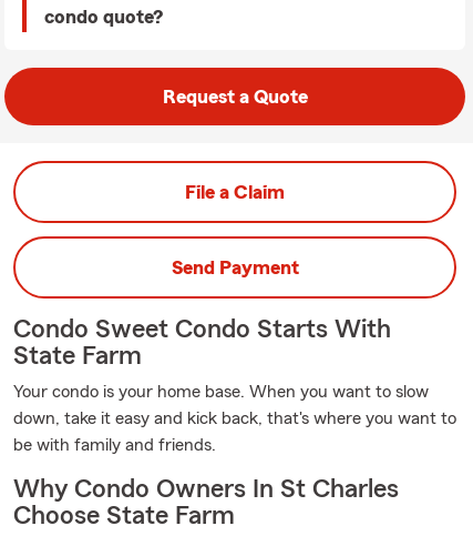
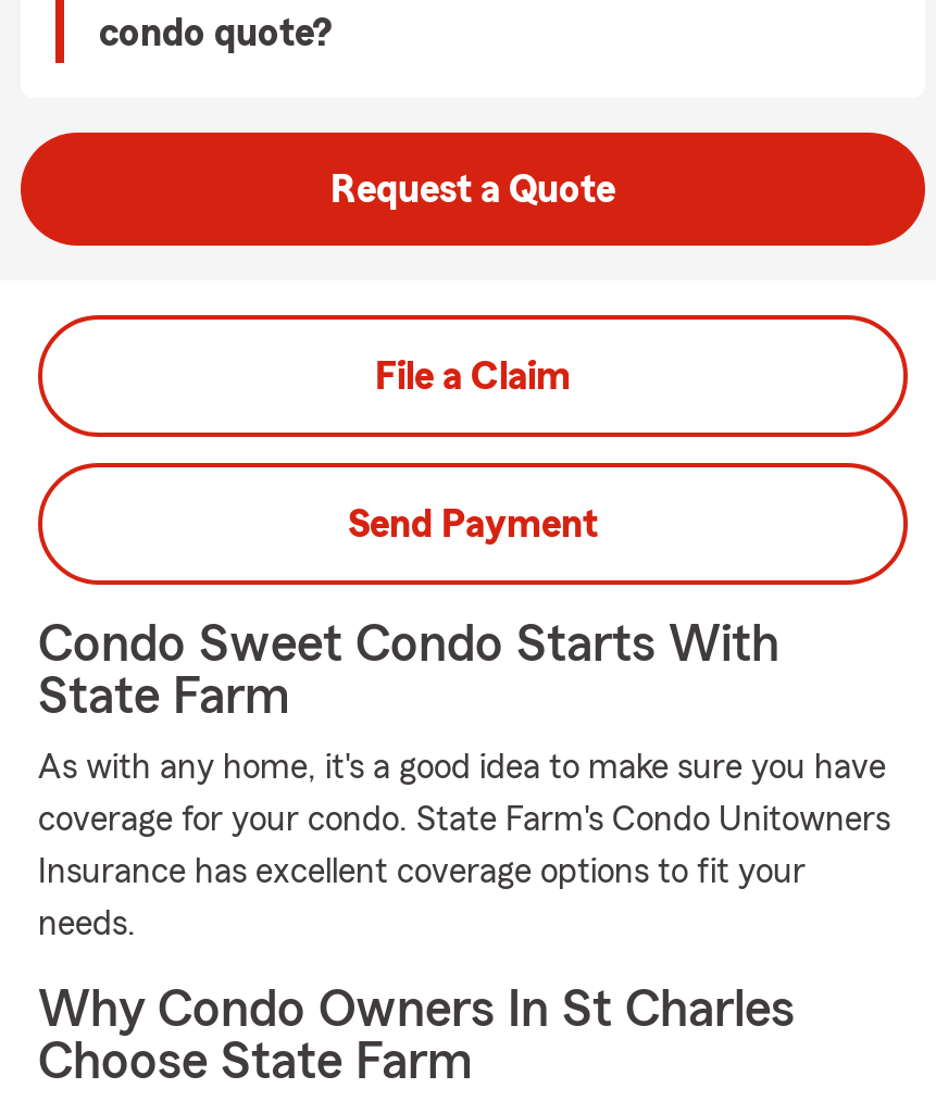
- Your condo is your home base. When you want to slow
- down, take it easy and kick back, that's where you want to
- be with family and friends.
+ As with any home, it's a good idea to make sure you have
+ coverage for your condo. State Farm's Condo Unitowners
+ Insurance has excellent coverage options to fit your
+ needs.
